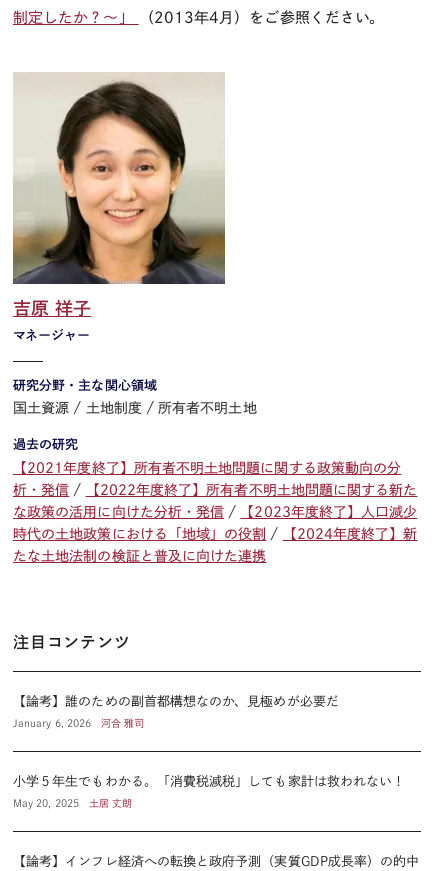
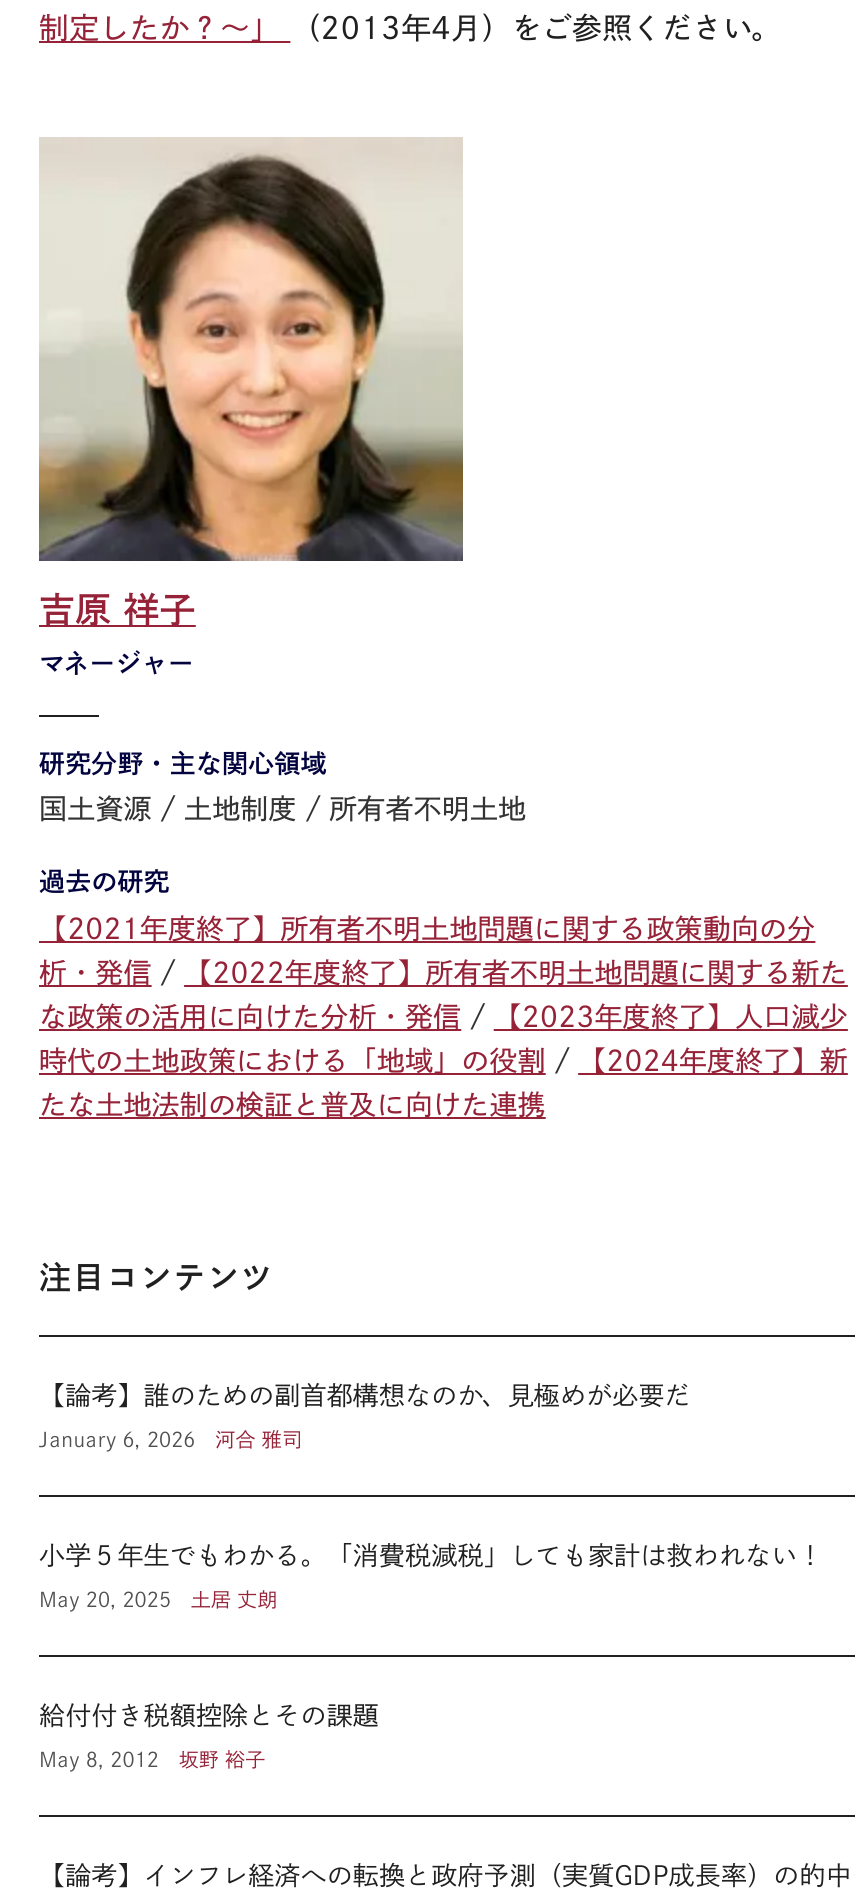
+ 給付付き税額控除とその課題
+ May 8, 2012
+ 坂野 裕子
